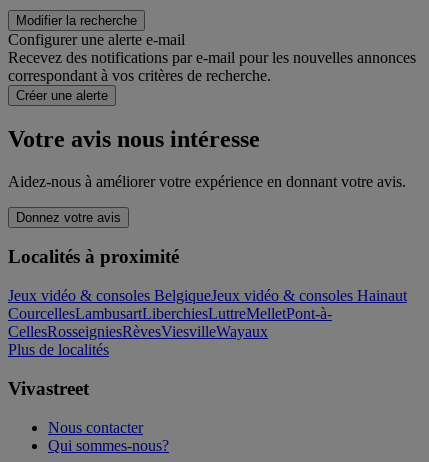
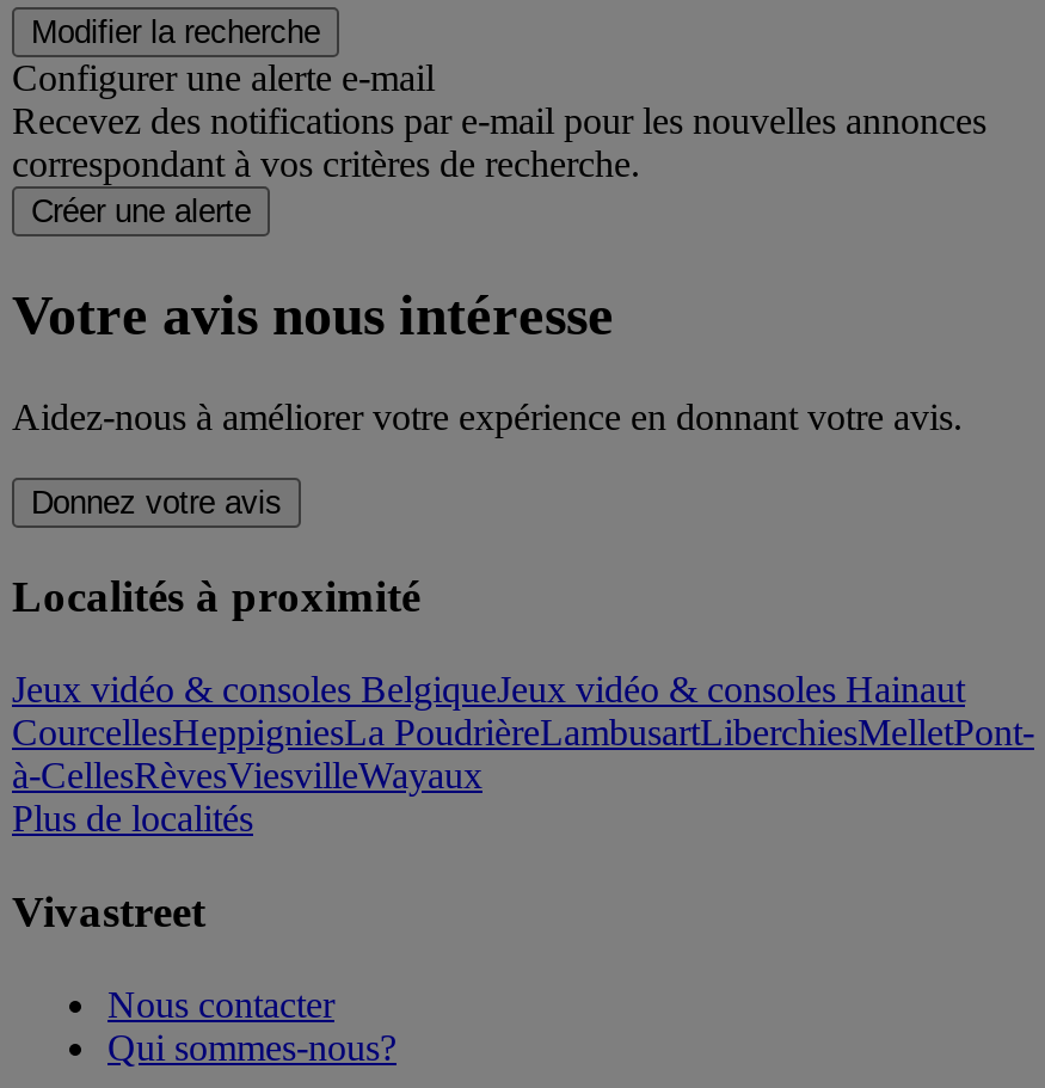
- CourcellesLambusartLiberchiesLuttreMelletPont-à-
- CellesRosseigniesRèvesViesvilleWayaux
+ CourcellesHeppigniesLa PoudrièreLambusartLiberchiesMelletPont-
+ à-CellesRèvesViesvilleWayaux
